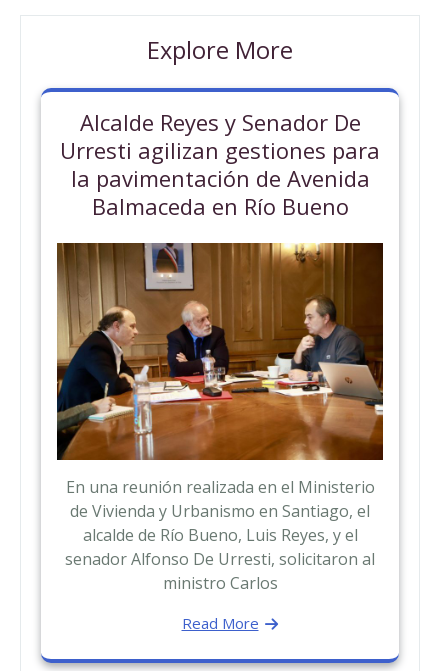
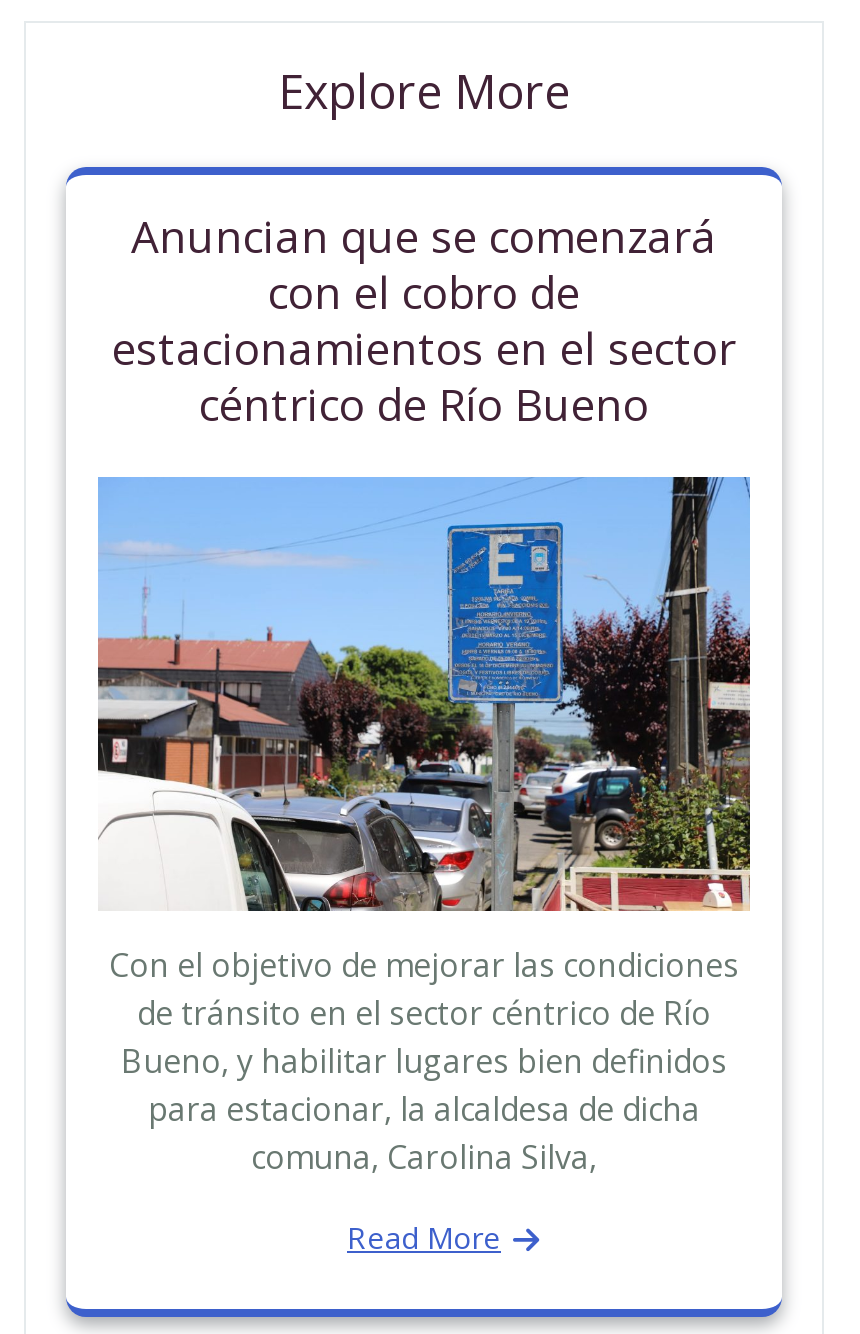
- Alcalde Reyes y Senador De
- Urresti agilizan gestiones para
- la pavimentación de Avenida
- Balmaceda en Río Bueno
+ Anuncian que se comenzará
+ con el cobro de
+ estacionamientos en el sector
+ céntrico de Río Bueno

- [image]
- En una reunión realizada en el Ministerio
- de Vivienda y Urbanismo en Santiago, el
- alcalde de Río Bueno, Luis Reyes, y el
- senador Alfonso De Urresti, solicitaron al
- ministro Carlos
+ [image]
+ Con el objetivo de mejorar las condiciones
+ de tránsito en el sector céntrico de Río
+ Bueno, y habilitar lugares bien definidos
+ para estacionar, la alcaldesa de dicha
+ comuna, Carolina Silva,
